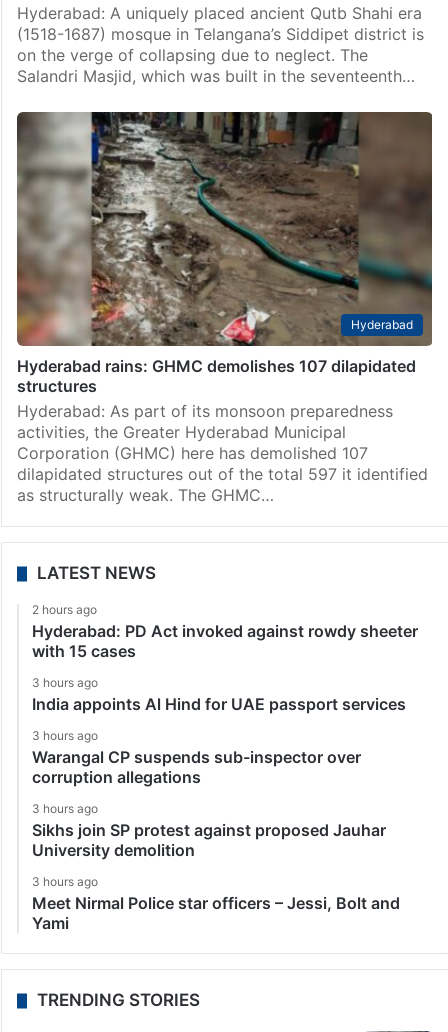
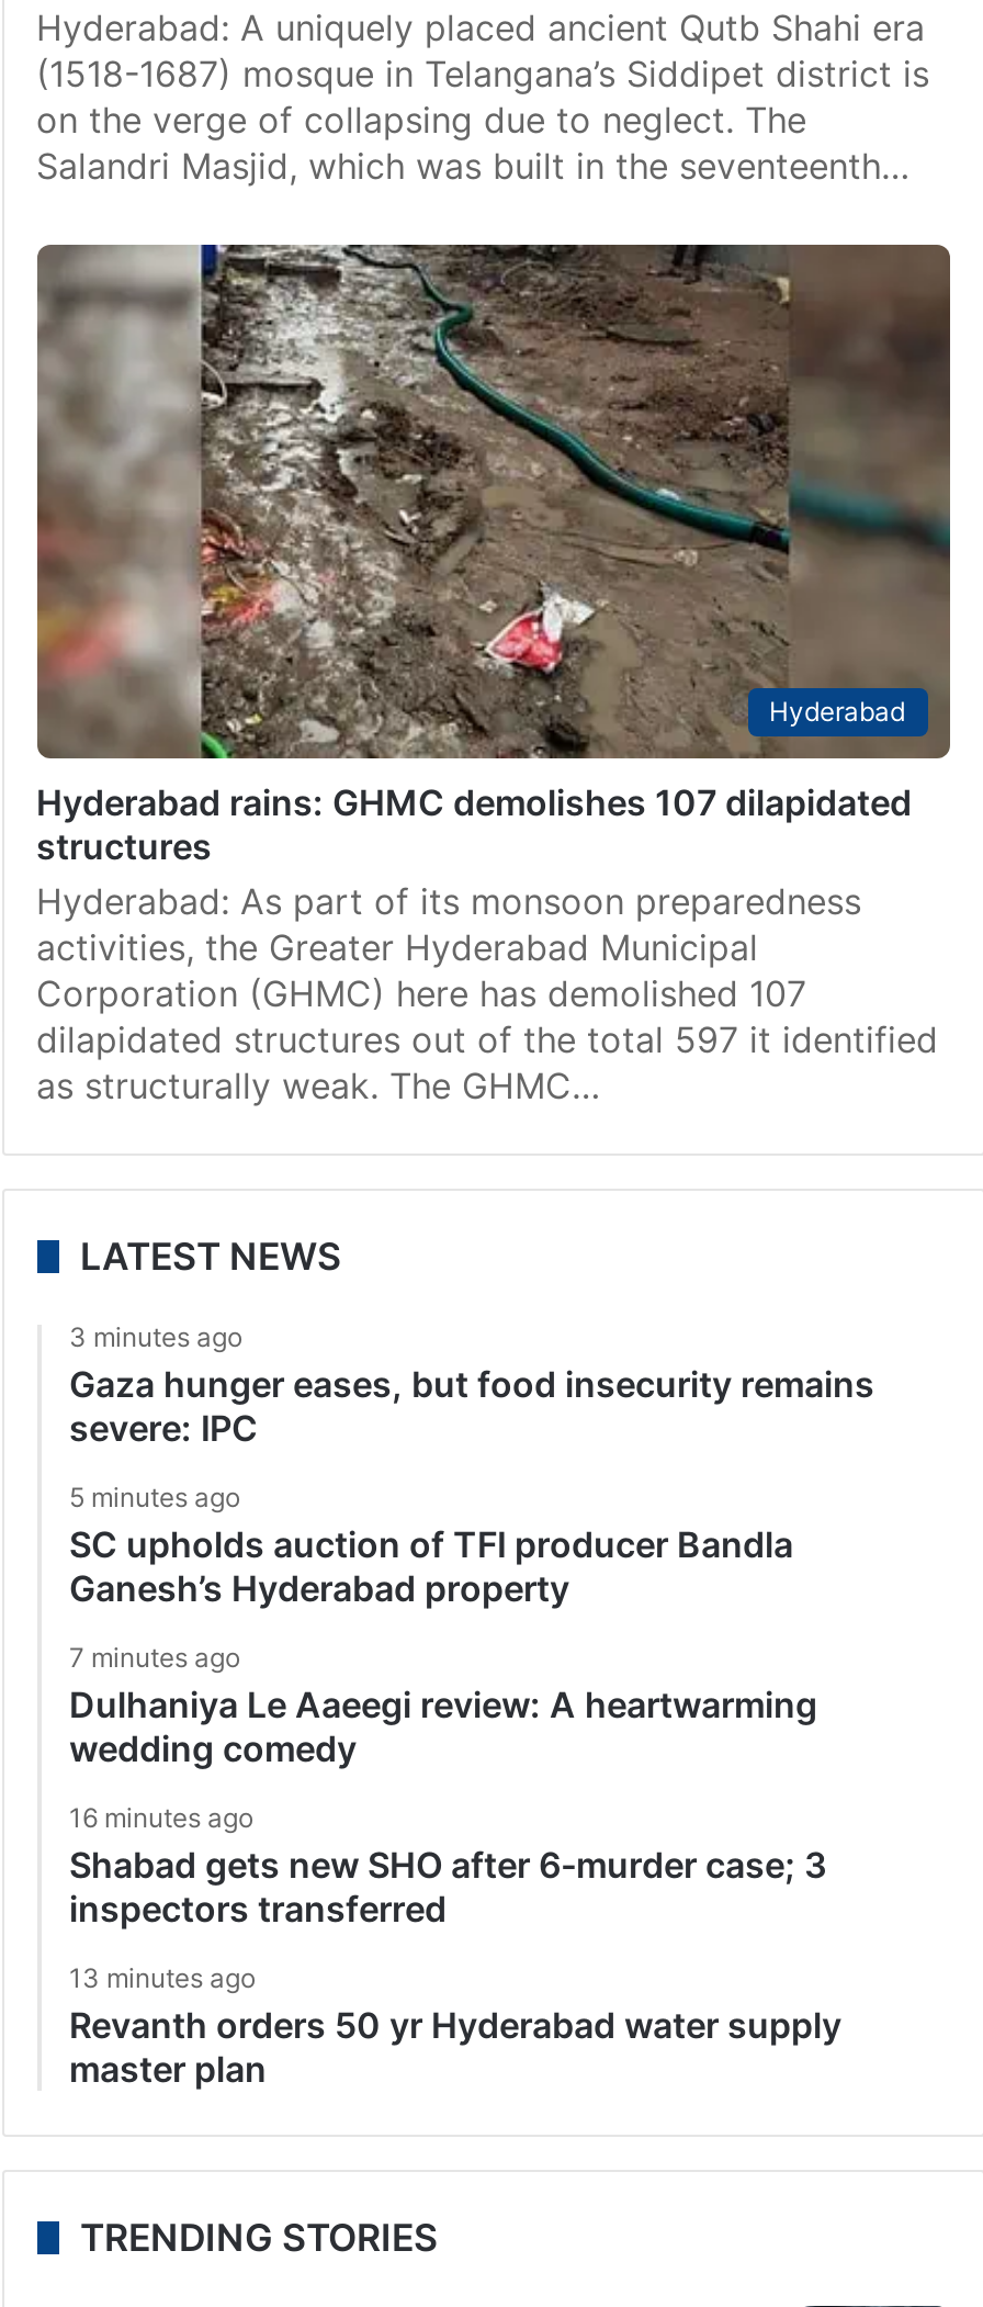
- [image]
+ [image]

- 2 hours ago
- Hyderabad: PD Act invoked against rowdy sheeter
- with 15 cases
+ 3 minutes ago
+ Gaza hunger eases, but food insecurity remains
+ severe: IPC

- 3 hours ago
- India appoints Al Hind for UAE passport services
+ 5 minutes ago
+ SC upholds auction of TFI producer Bandla
+ Ganesh’s Hyderabad property

- 3 hours ago
- Warangal CP suspends sub-inspector over
- corruption allegations
+ 7 minutes ago
+ Dulhaniya Le Aaeegi review: A heartwarming
+ wedding comedy

- 3 hours ago
- Sikhs join SP protest against proposed Jauhar
- University demolition
+ 16 minutes ago
+ Shabad gets new SHO after 6-murder case; 3
+ inspectors transferred

- 3 hours ago
- Meet Nirmal Police star officers – Jessi, Bolt and
- Yami
+ 13 minutes ago
+ Revanth orders 50 yr Hyderabad water supply
+ master plan
